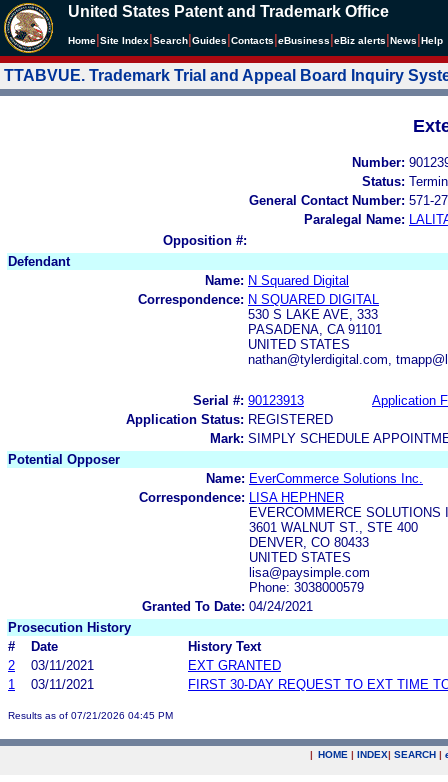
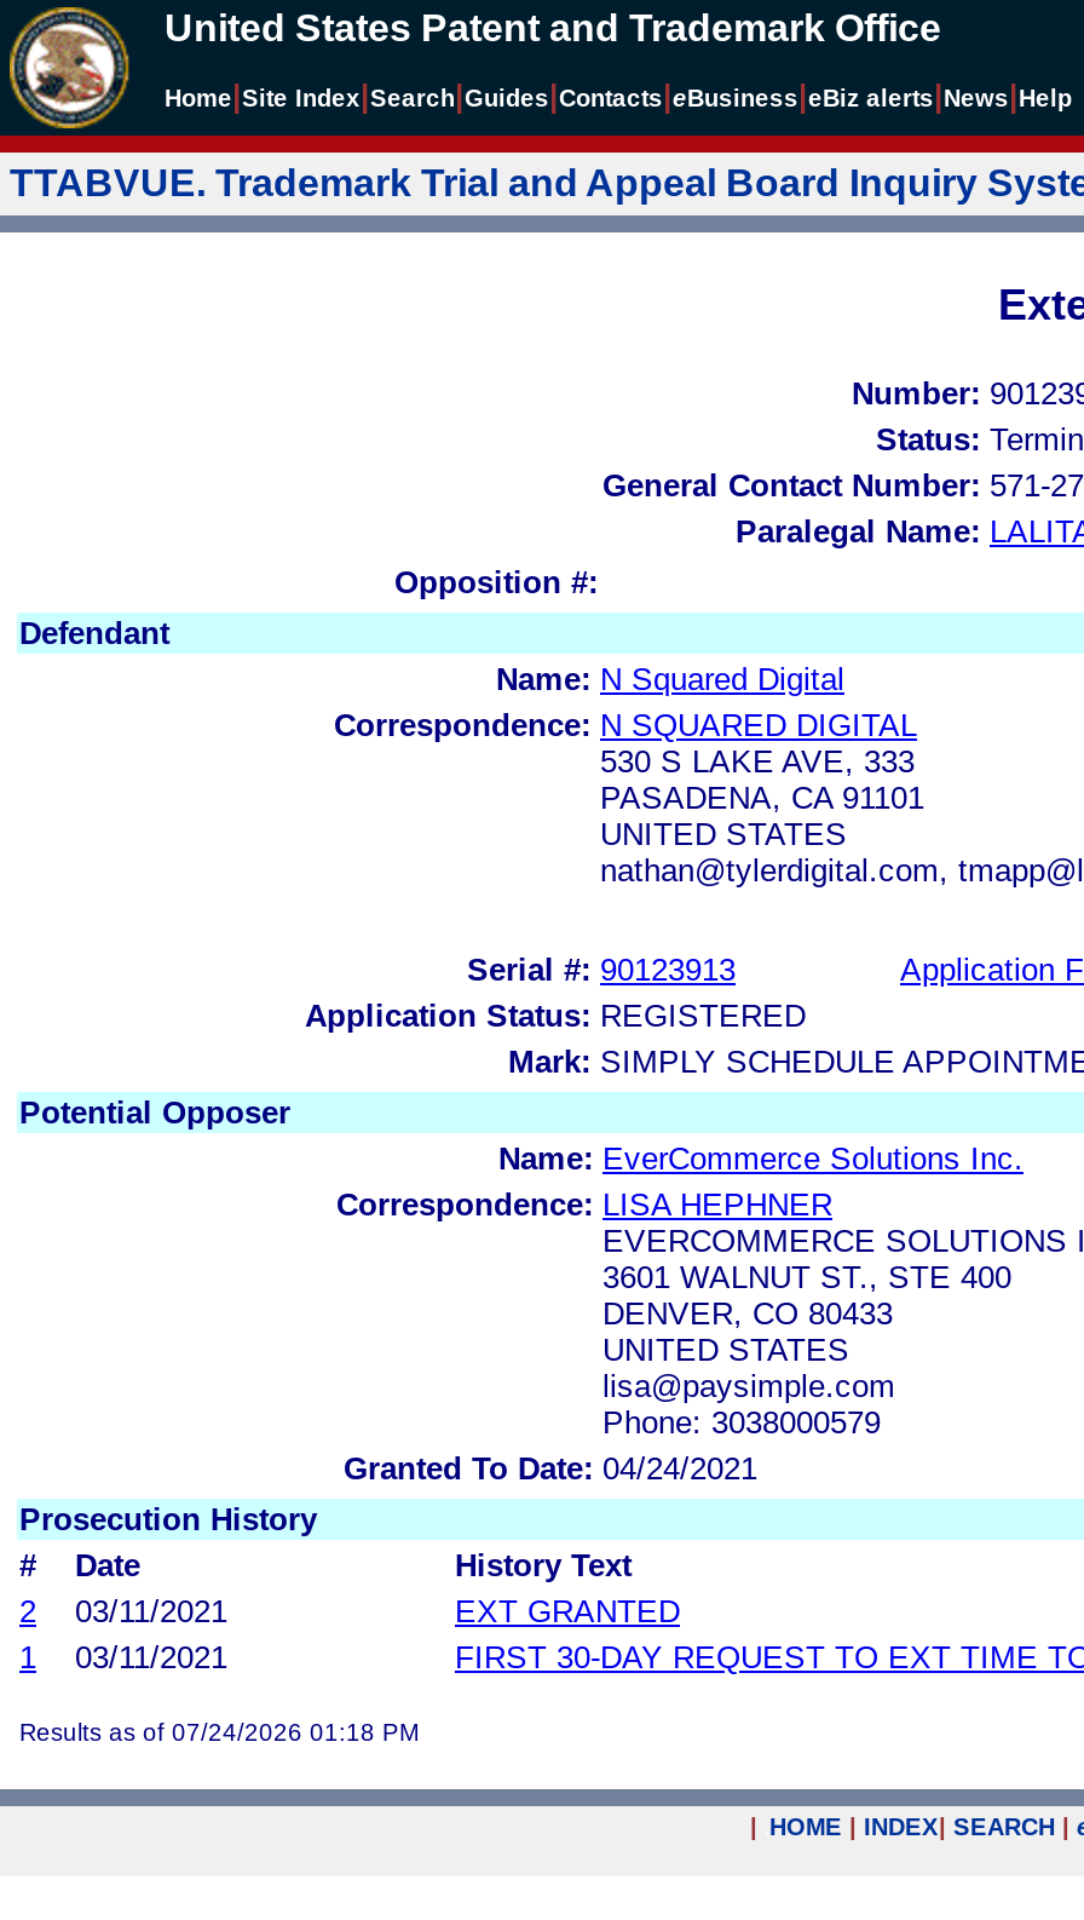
- Results as of 07/21/2026 04:45 PM
+ Results as of 07/24/2026 01:18 PM
